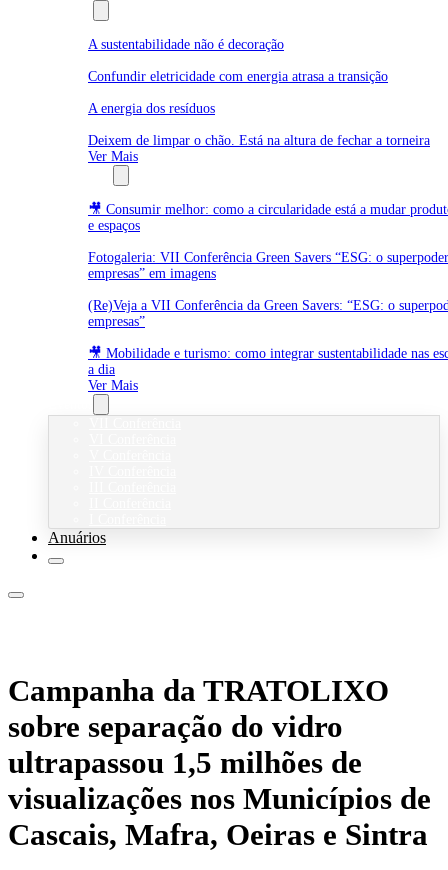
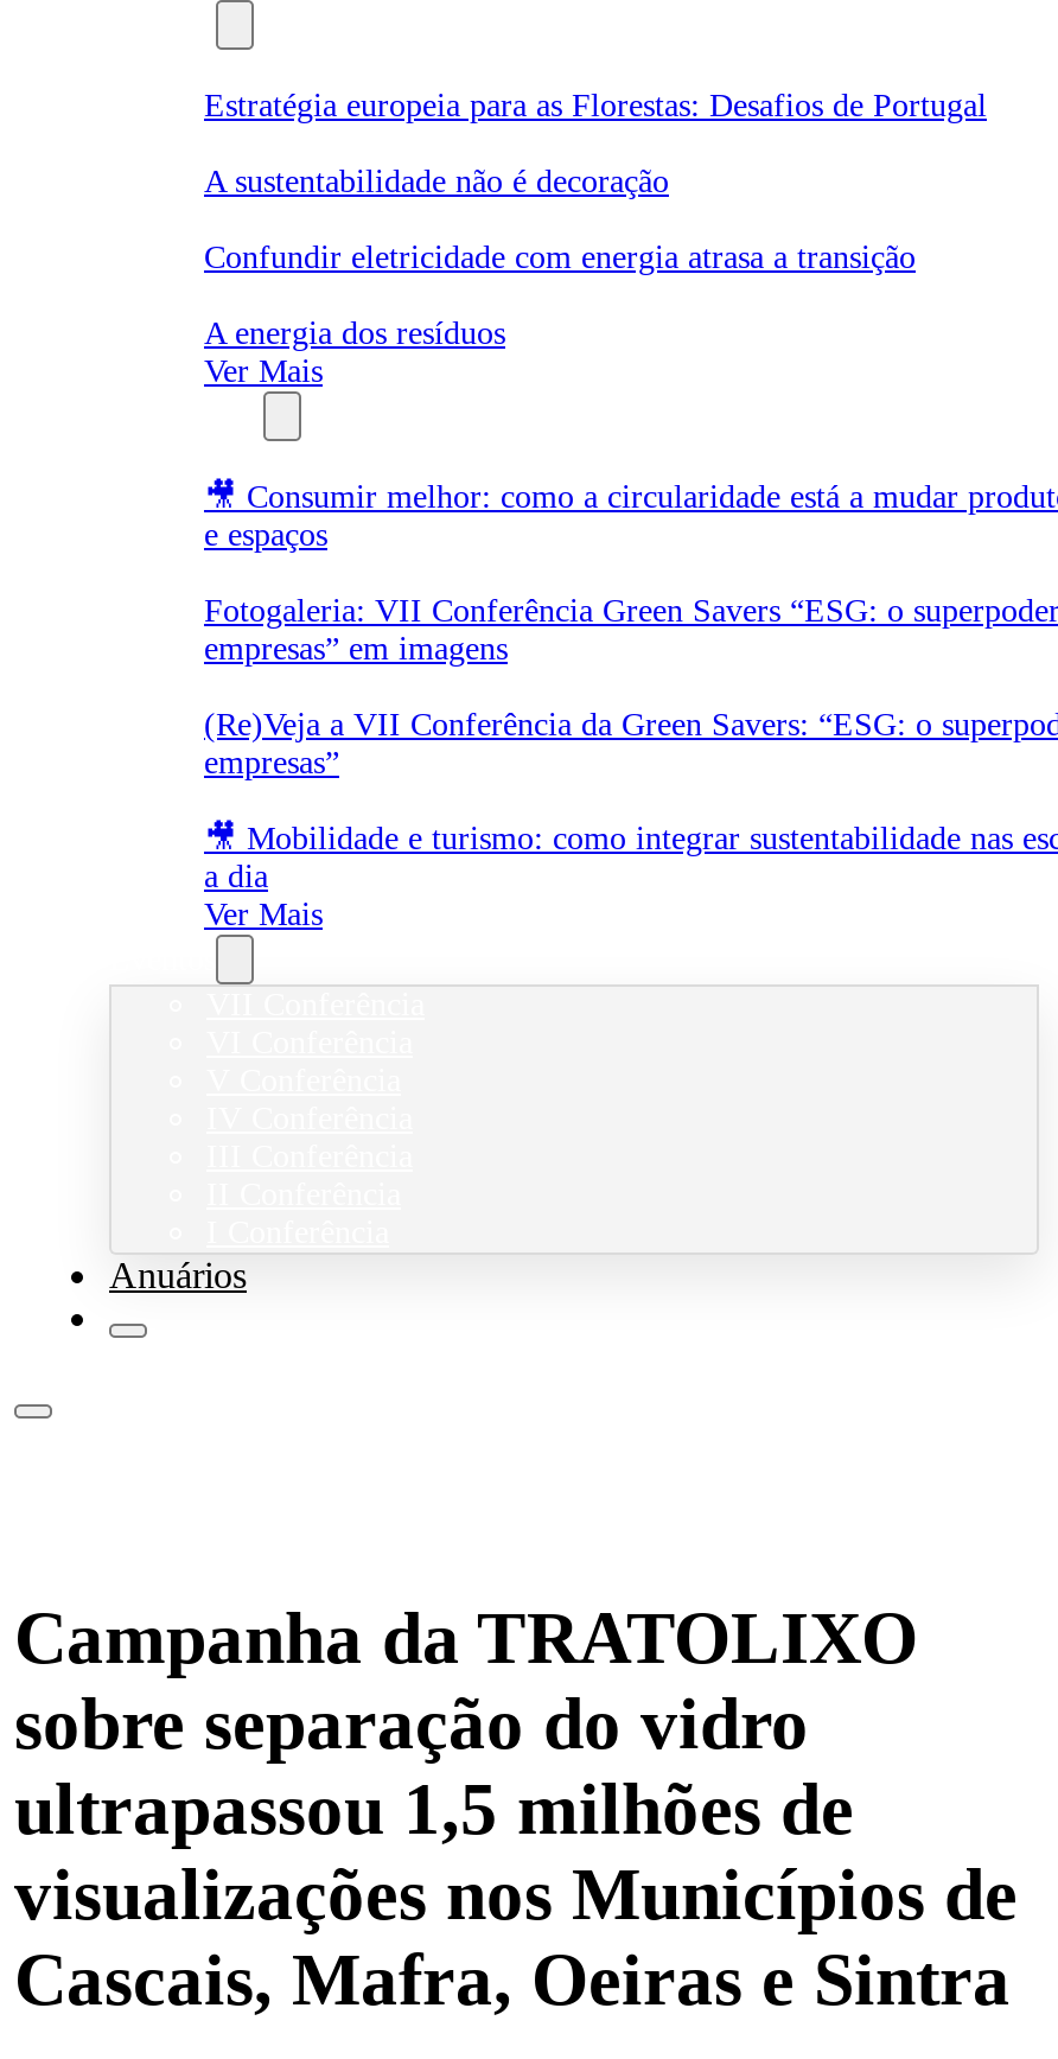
+ Estratégia europeia para as Florestas: Desafios de Portugal

moved down: A sustentabilidade não é decoração | Confundir eletricidade com energia atrasa a transição | A energia dos resíduos

- Deixem de limpar o chão. Está na altura de fechar a torneira
